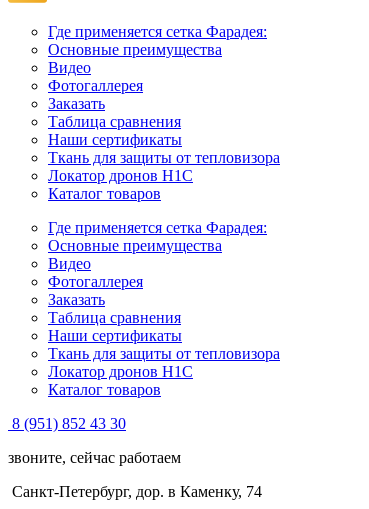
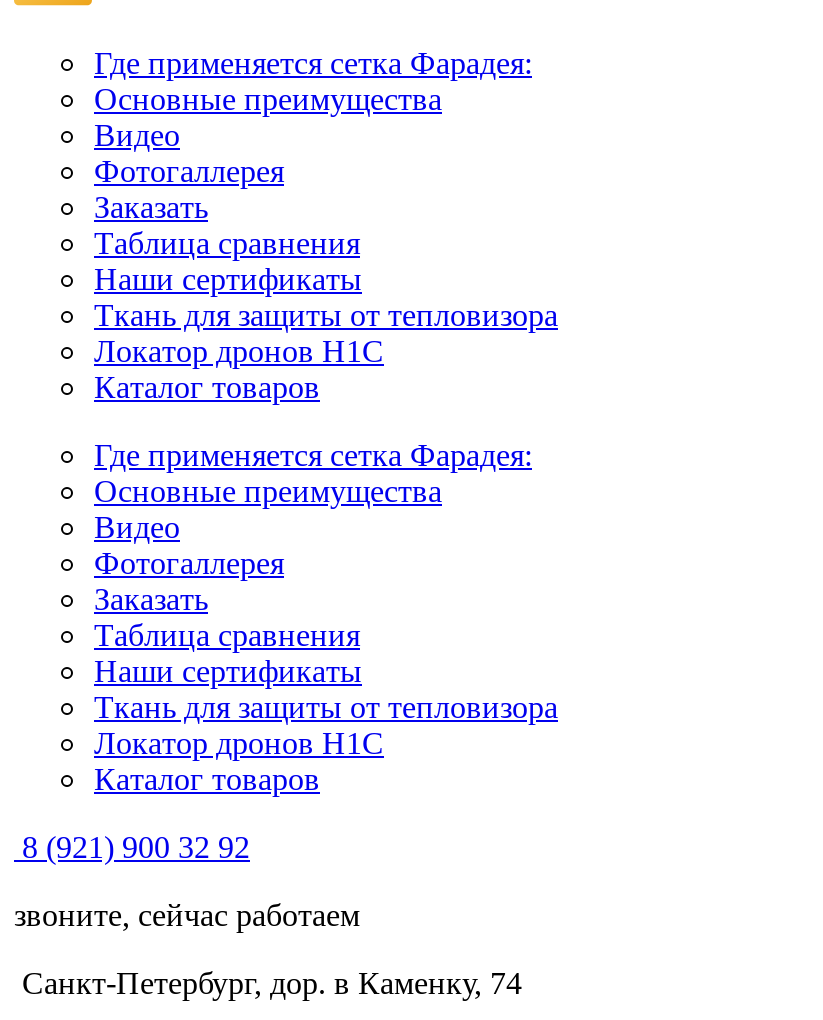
- 8 (951) 852 43 30
+ 8 (921) 900 32 92
